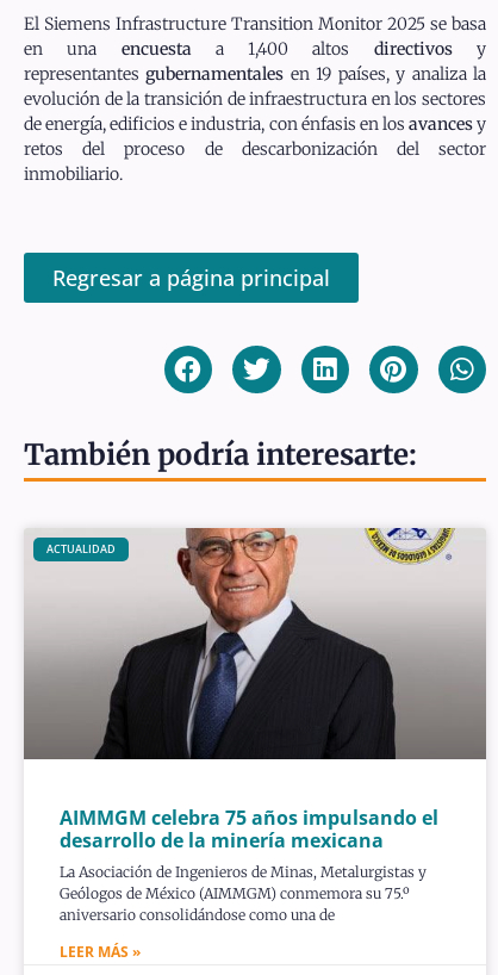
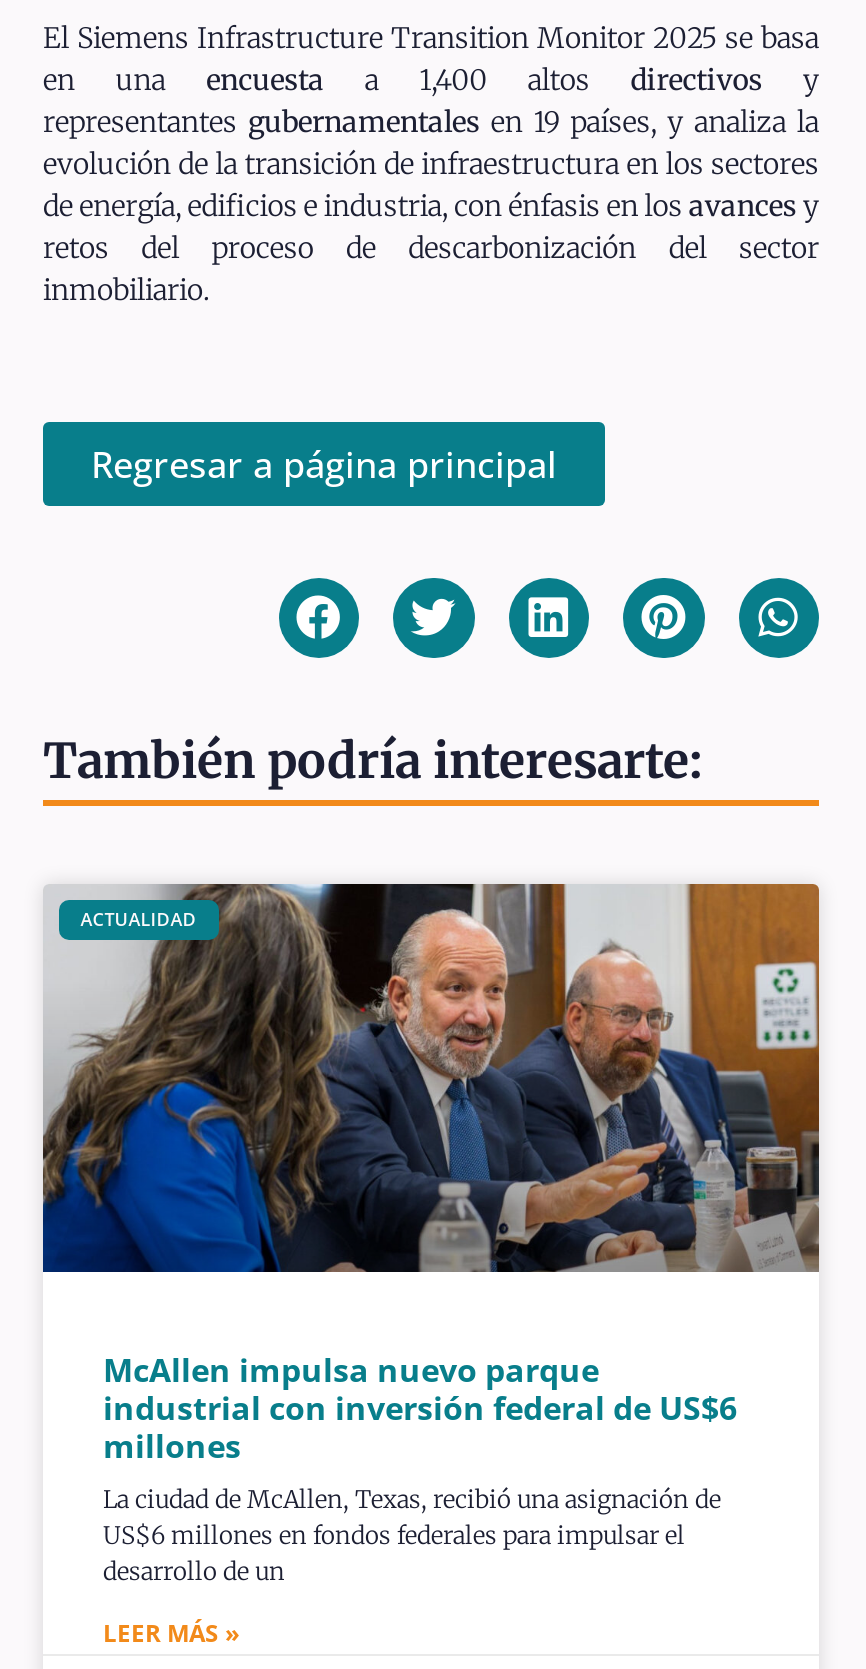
- [image]
- AIMMGM celebra 75 años impulsando el
- desarrollo de la minería mexicana
- La Asociación de Ingenieros de Minas, Metalurgistas y
- Geólogos de México (AIMMGM) conmemora su 75.º
- aniversario consolidándose como una de
+ [image]
+ McAllen impulsa nuevo parque
+ industrial con inversión federal de US$6
+ millones
+ La ciudad de McAllen, Texas, recibió una asignación de
+ US$6 millones en fondos federales para impulsar el
+ desarrollo de un
